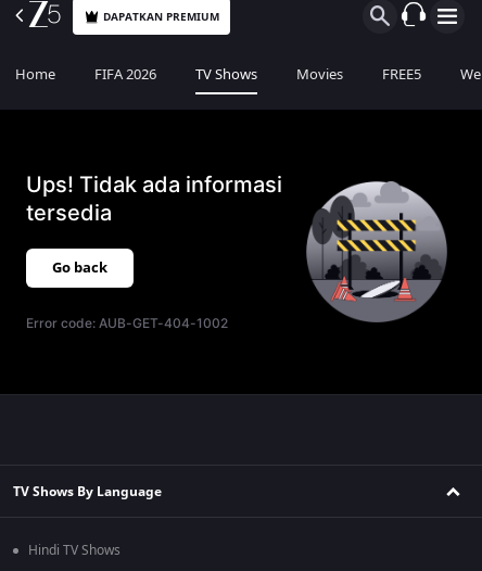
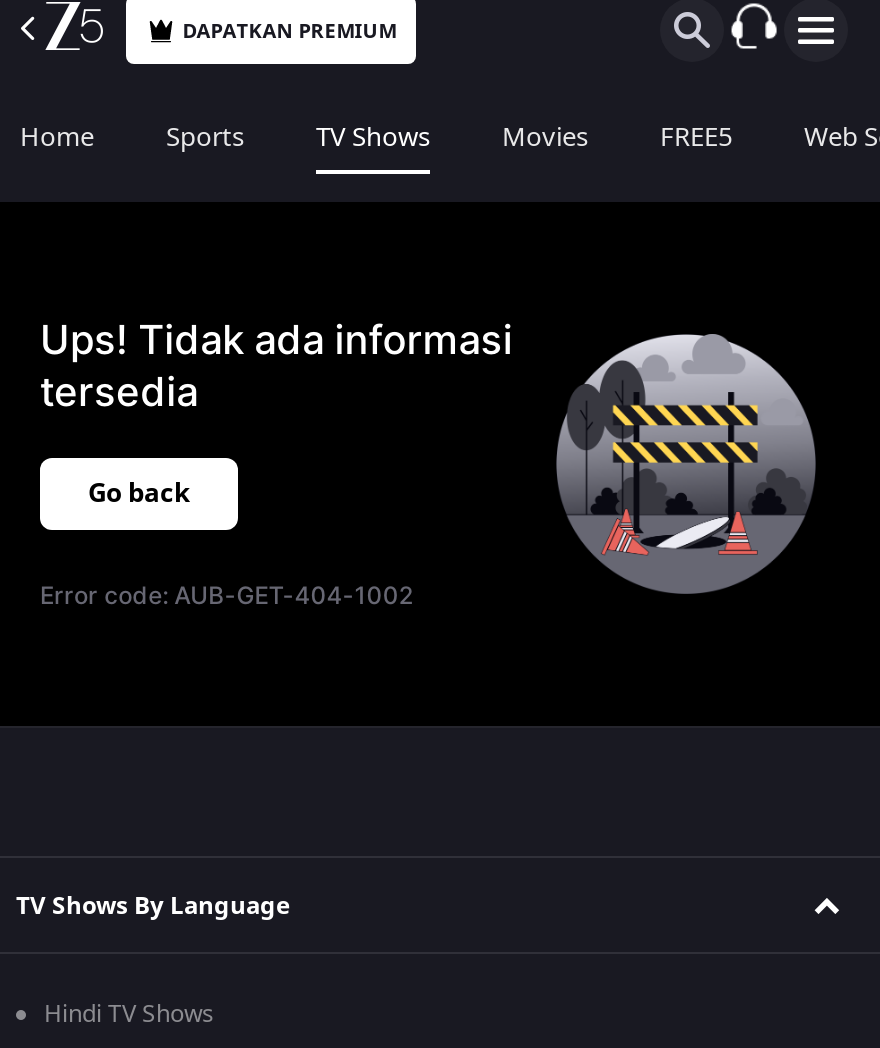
- FIFA 2026
+ Sports
